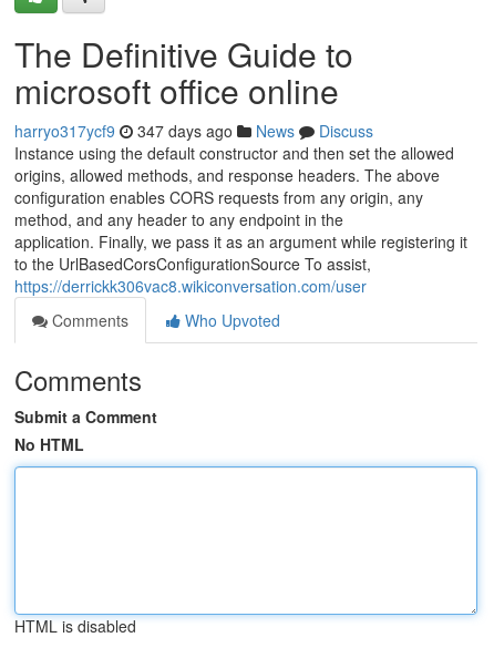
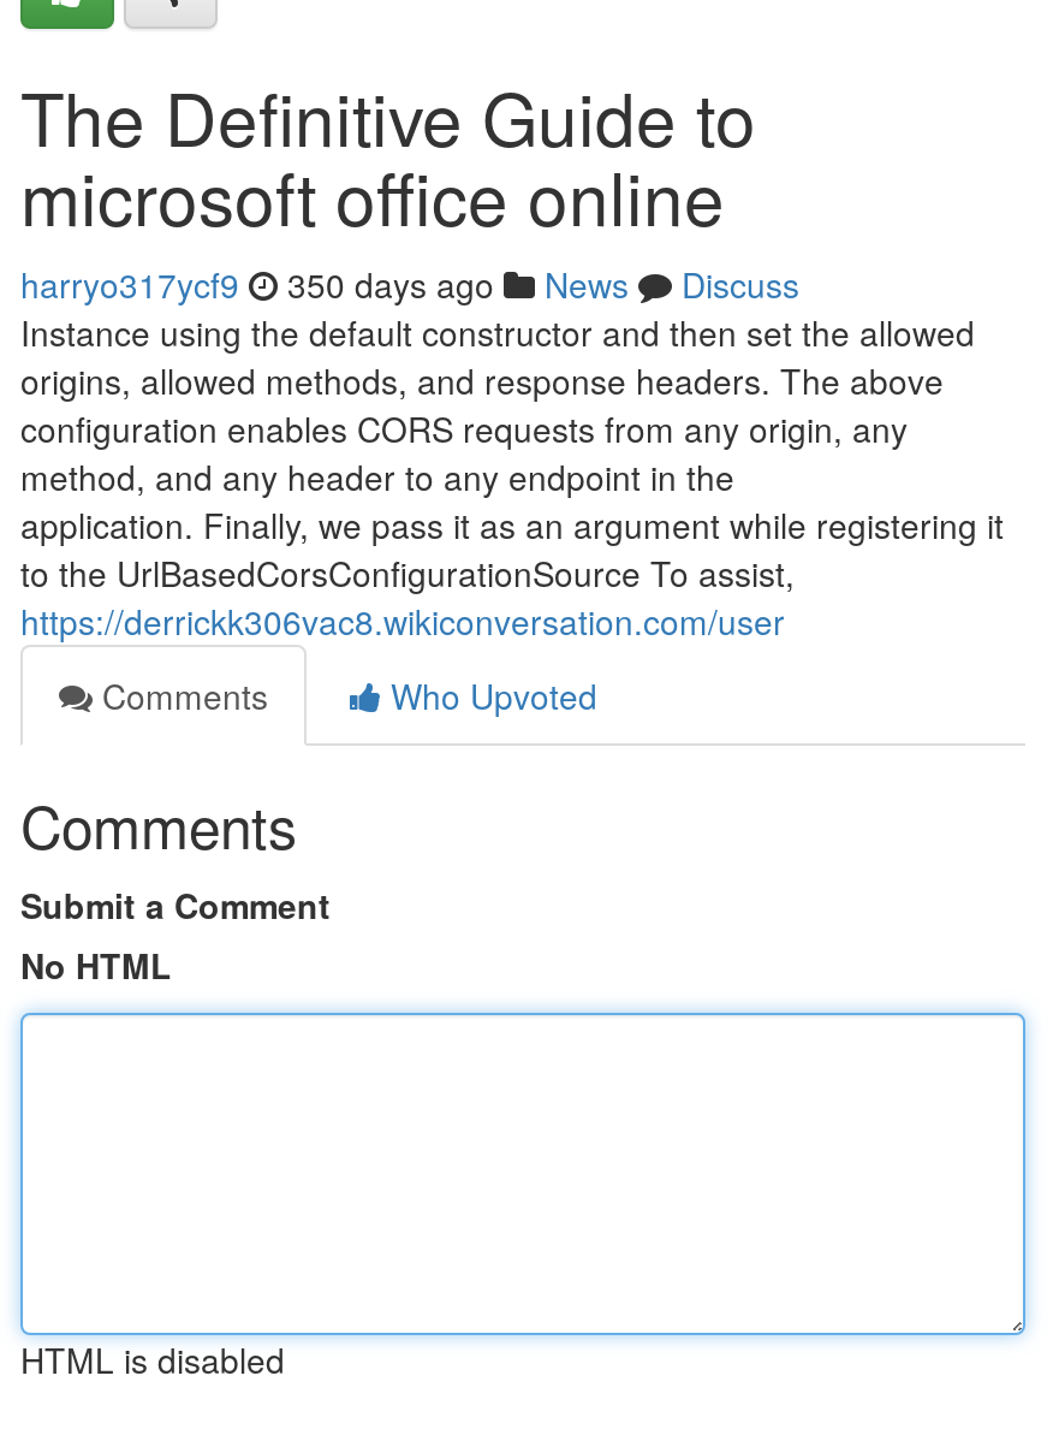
- harryo317ycf9 347 days ago News Discuss
+ harryo317ycf9 350 days ago News Discuss
